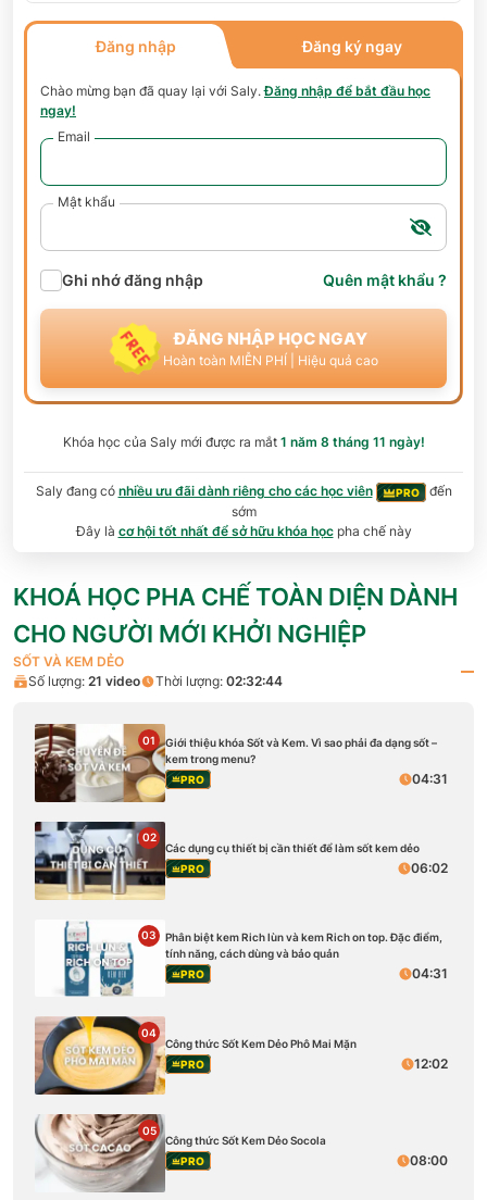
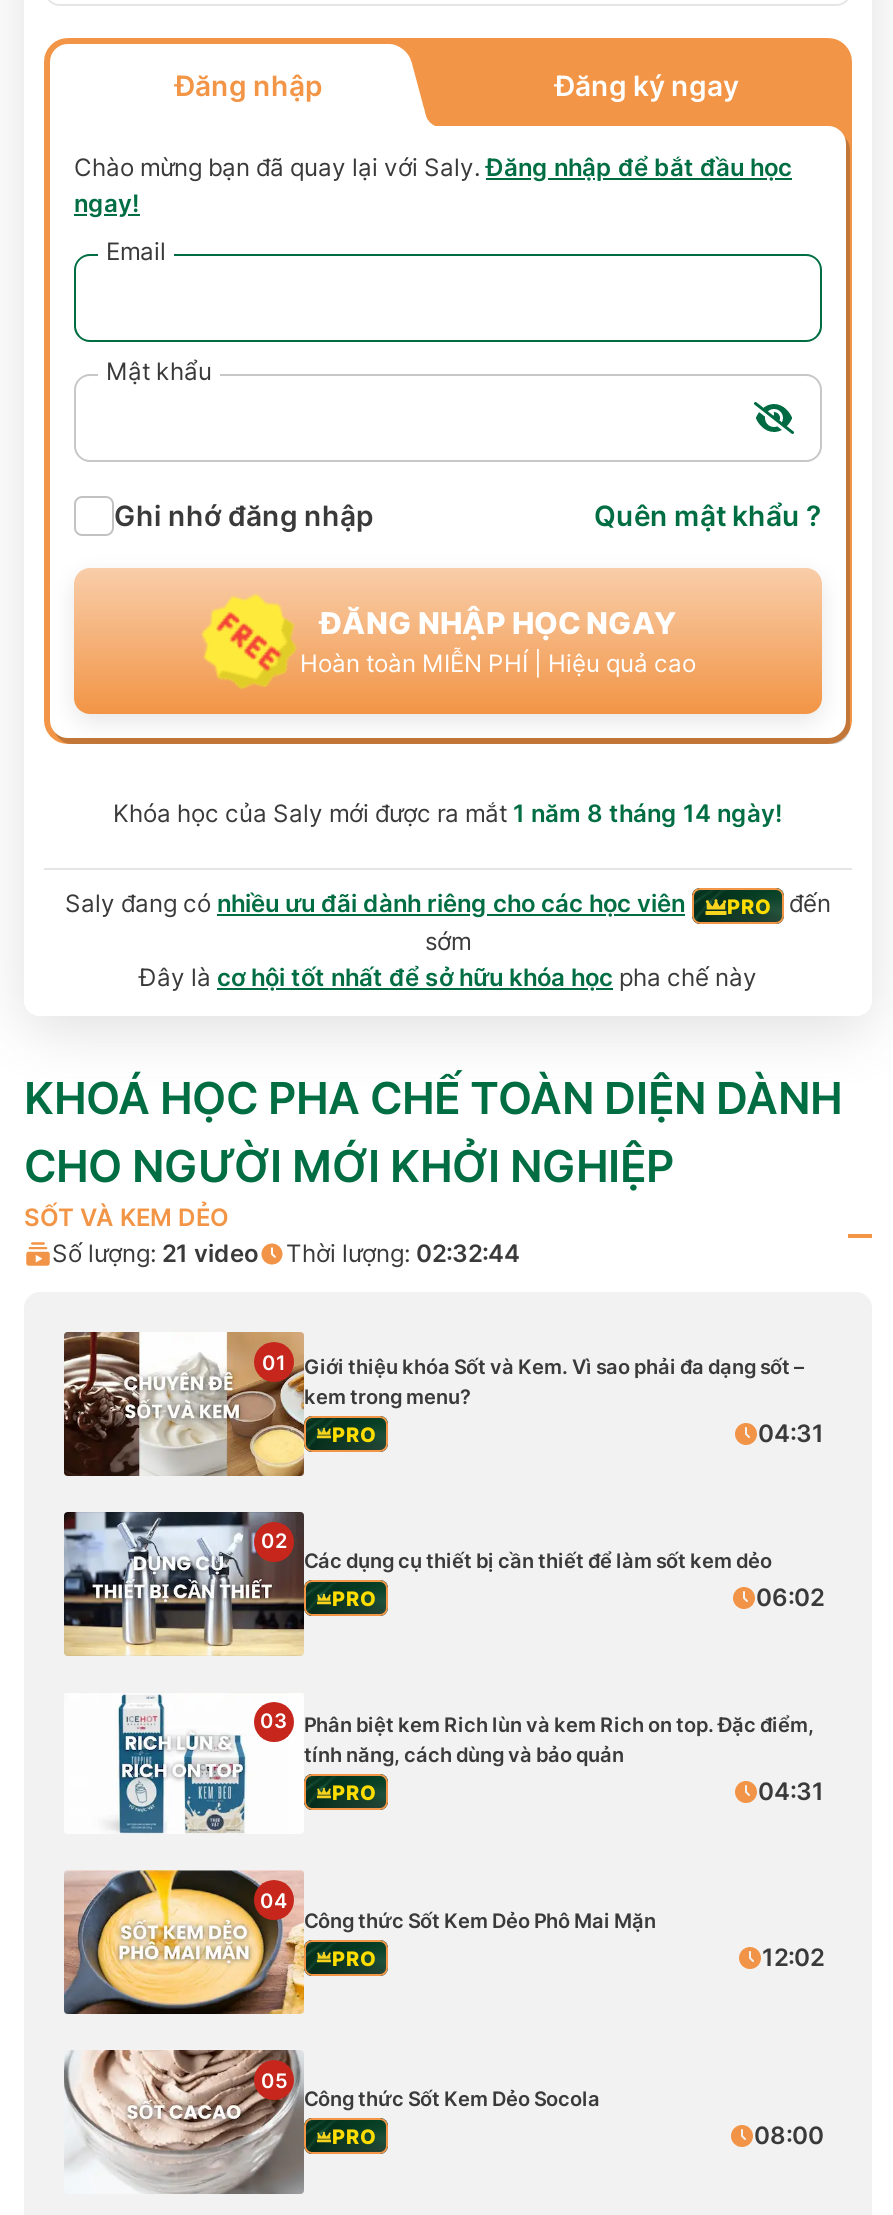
- Khóa học của Saly mới được ra mắt 1 năm 8 tháng 11 ngày!
+ Khóa học của Saly mới được ra mắt 1 năm 8 tháng 14 ngày!
